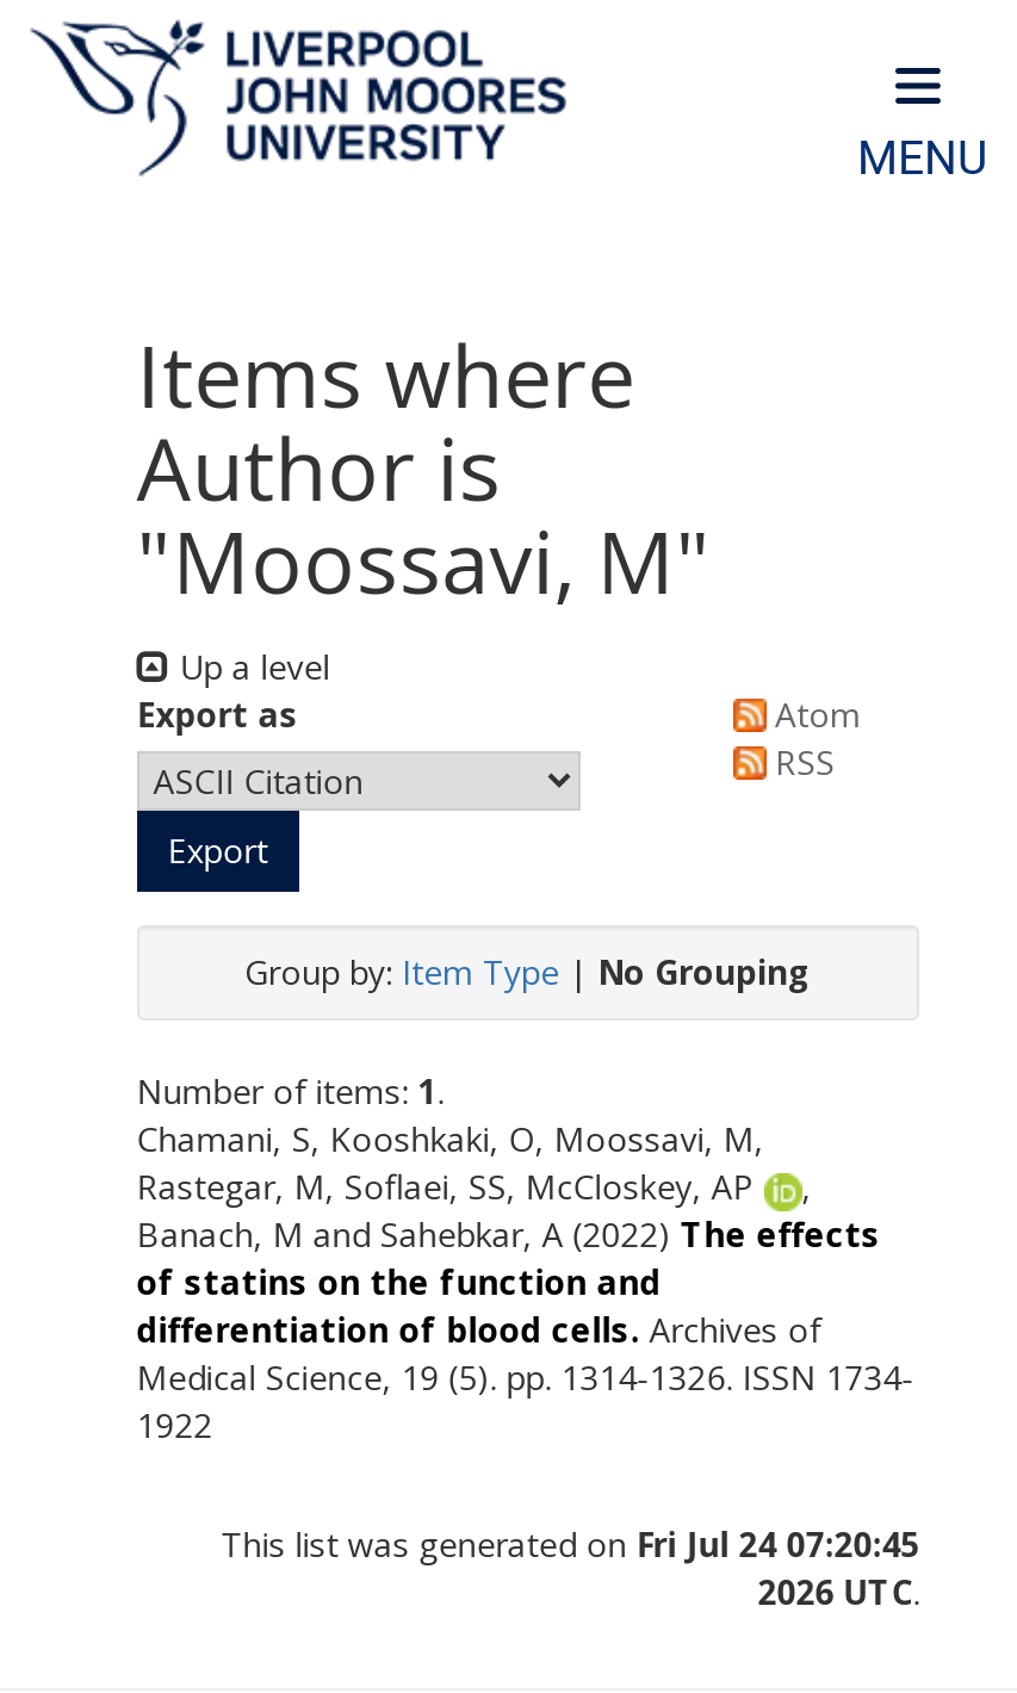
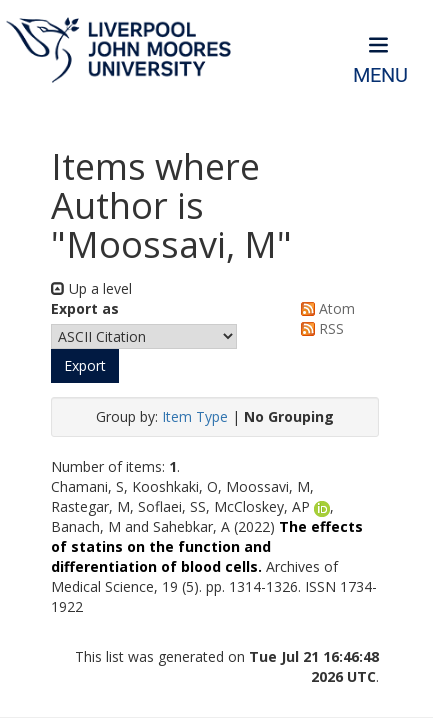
- This list was generated on Fri Jul 24 07:20:45
+ This list was generated on Tue Jul 21 16:46:48
